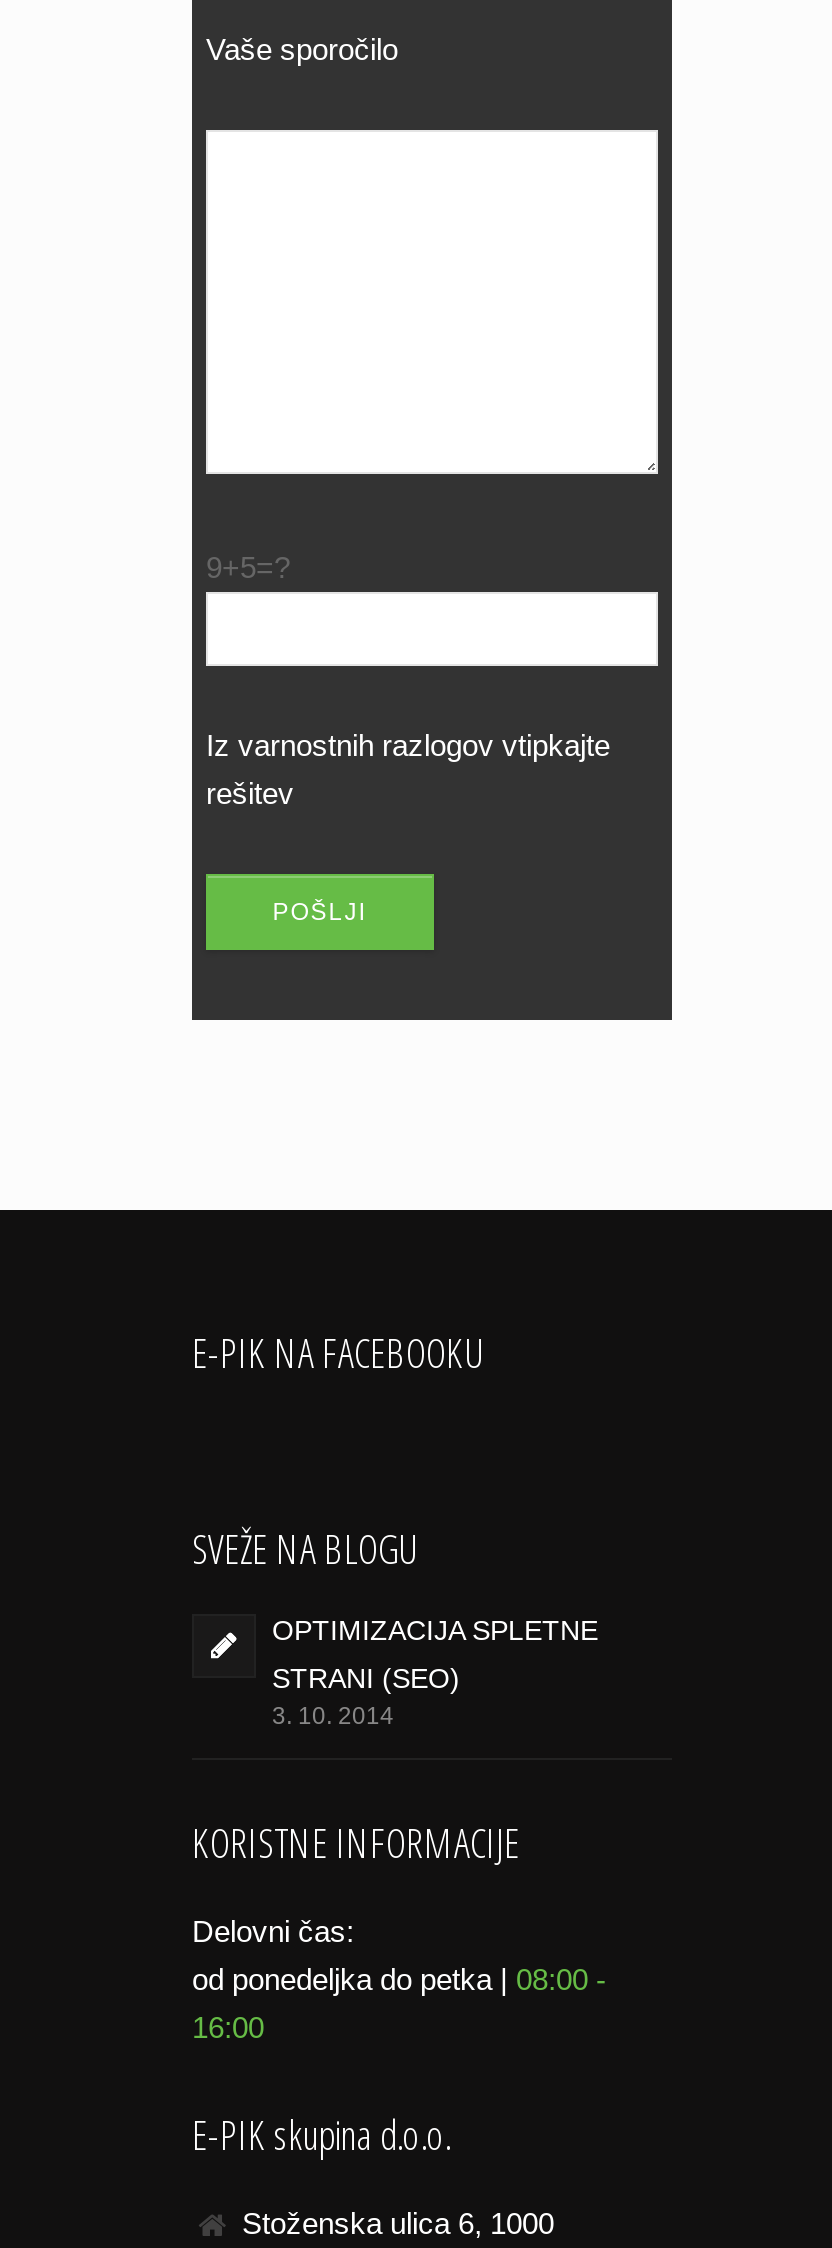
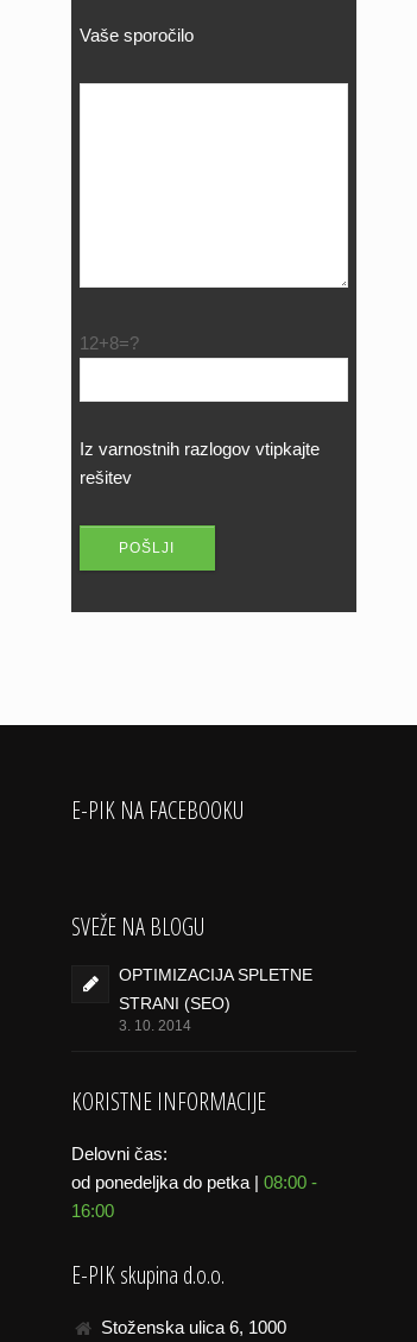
- 9+5=?
+ 12+8=?
